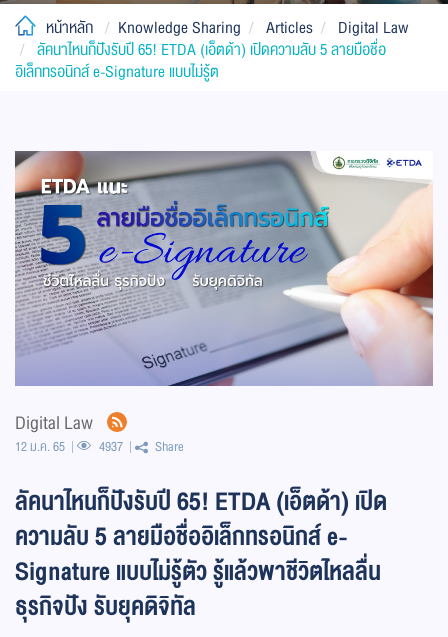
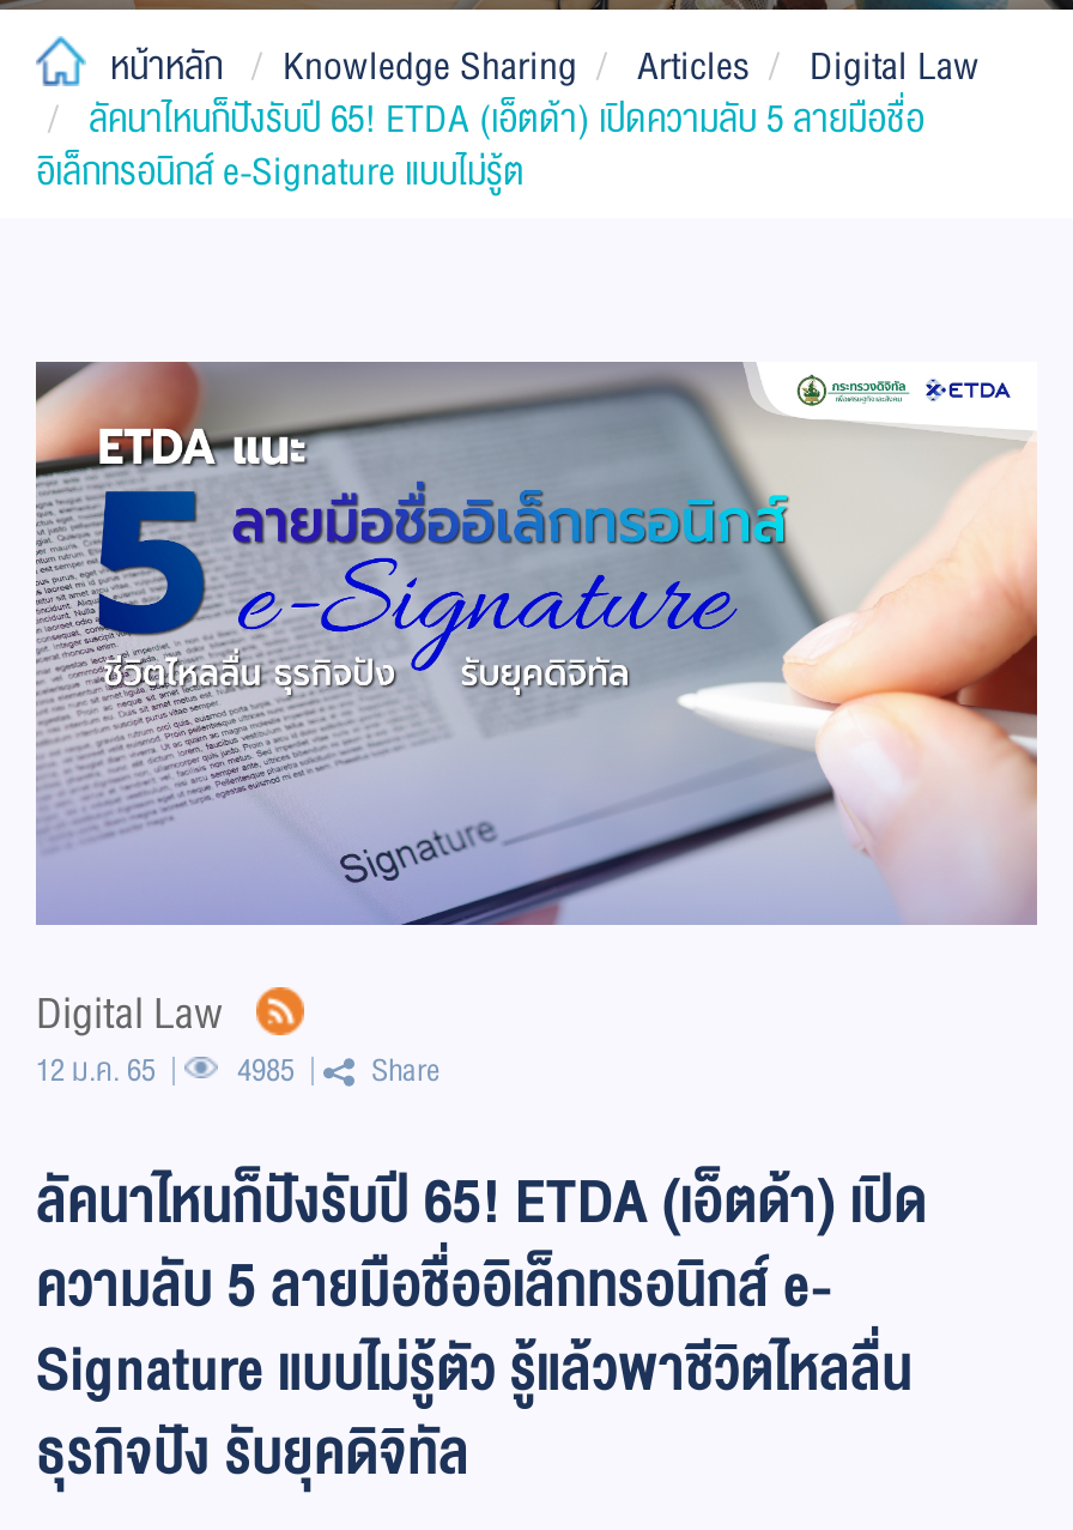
- 12 ม.ค. 65 4937 Share
+ 12 ม.ค. 65 4985 Share
